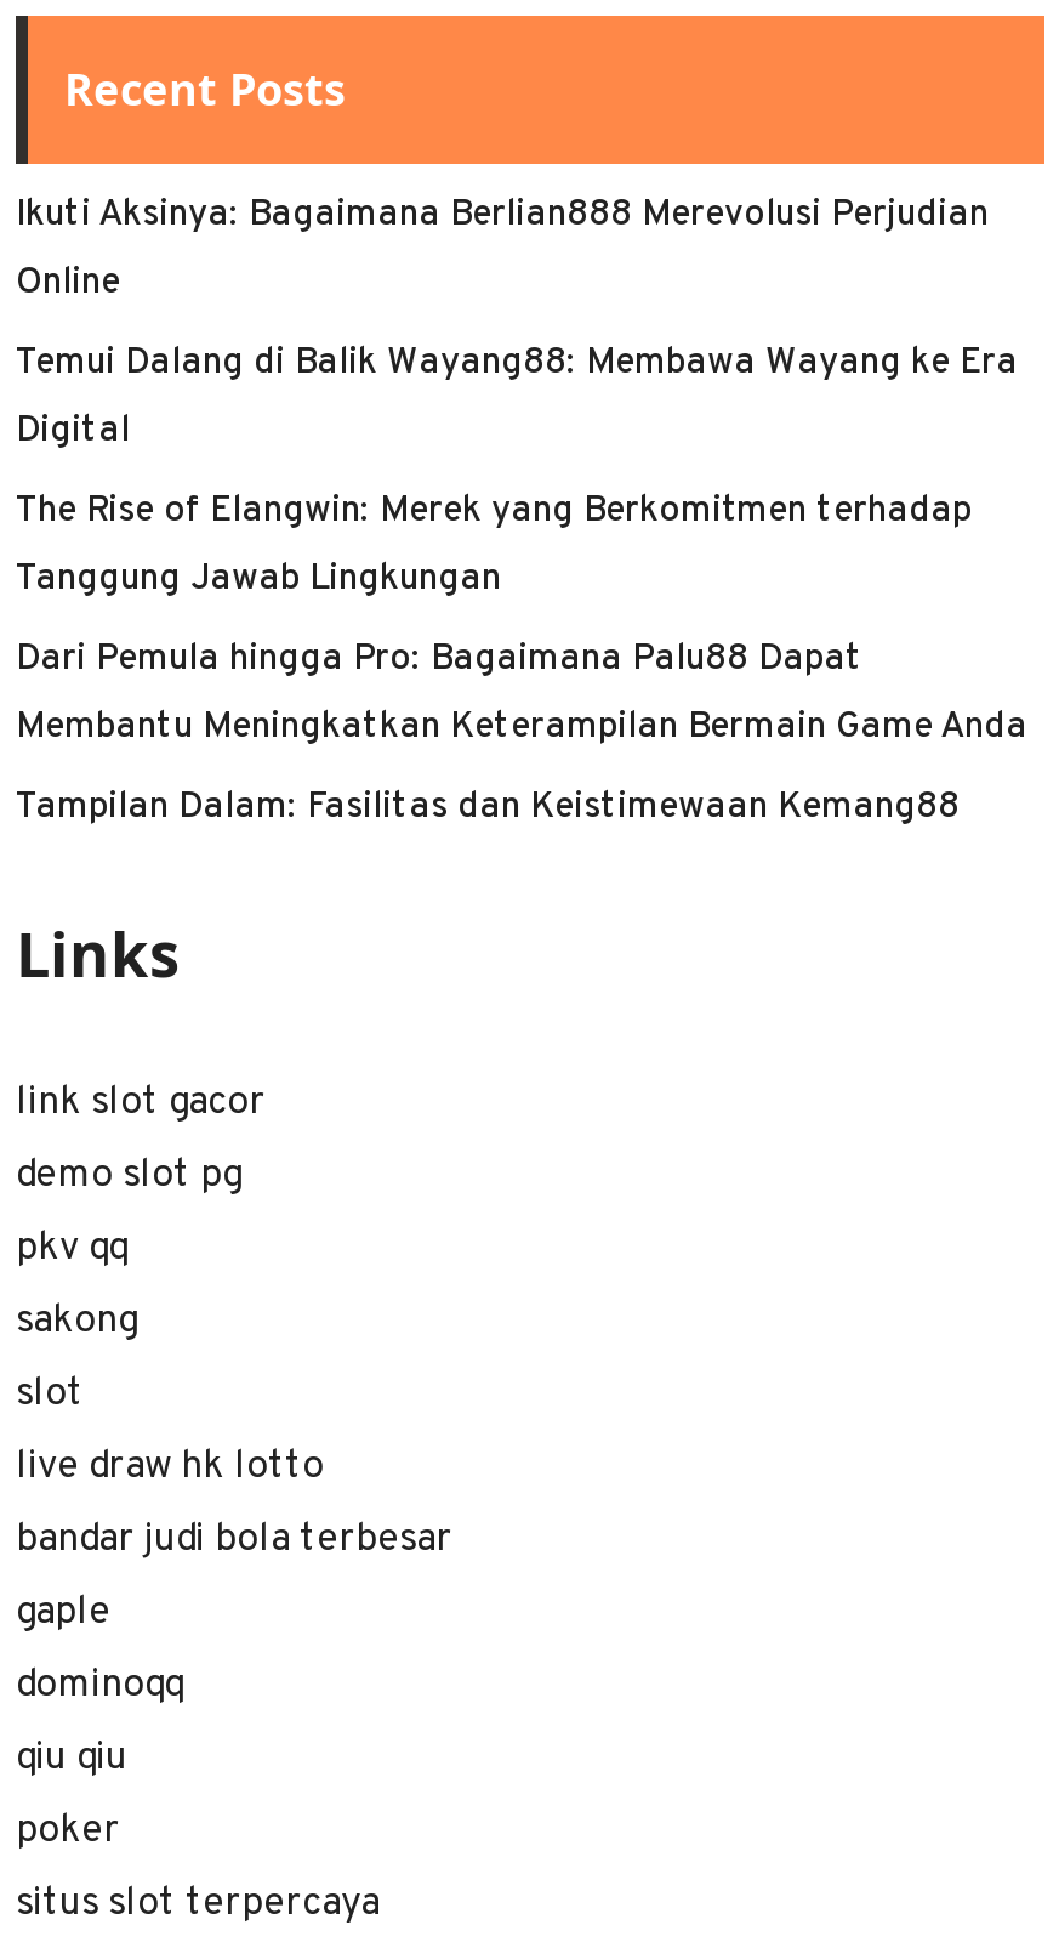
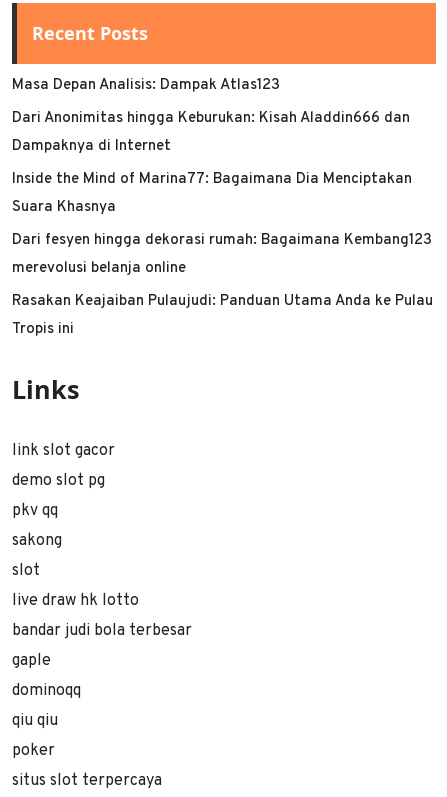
- Ikuti Aksinya: Bagaimana Berlian888 Merevolusi Perjudian
+ Masa Depan Analisis: Dampak Atlas123

- Online
+ Dari Anonimitas hingga Keburukan: Kisah Aladdin666 dan

- Temui Dalang di Balik Wayang88: Membawa Wayang ke Era
+ Dampaknya di Internet

- Digital
+ Inside the Mind of Marina77: Bagaimana Dia Menciptakan

- The Rise of Elangwin: Merek yang Berkomitmen terhadap
+ Suara Khasnya

- Tanggung Jawab Lingkungan
+ Dari fesyen hingga dekorasi rumah: Bagaimana Kembang123

- Dari Pemula hingga Pro: Bagaimana Palu88 Dapat
+ merevolusi belanja online

- Membantu Meningkatkan Keterampilan Bermain Game Anda
+ Rasakan Keajaiban Pulaujudi: Panduan Utama Anda ke Pulau

- Tampilan Dalam: Fasilitas dan Keistimewaan Kemang88
+ Tropis ini
